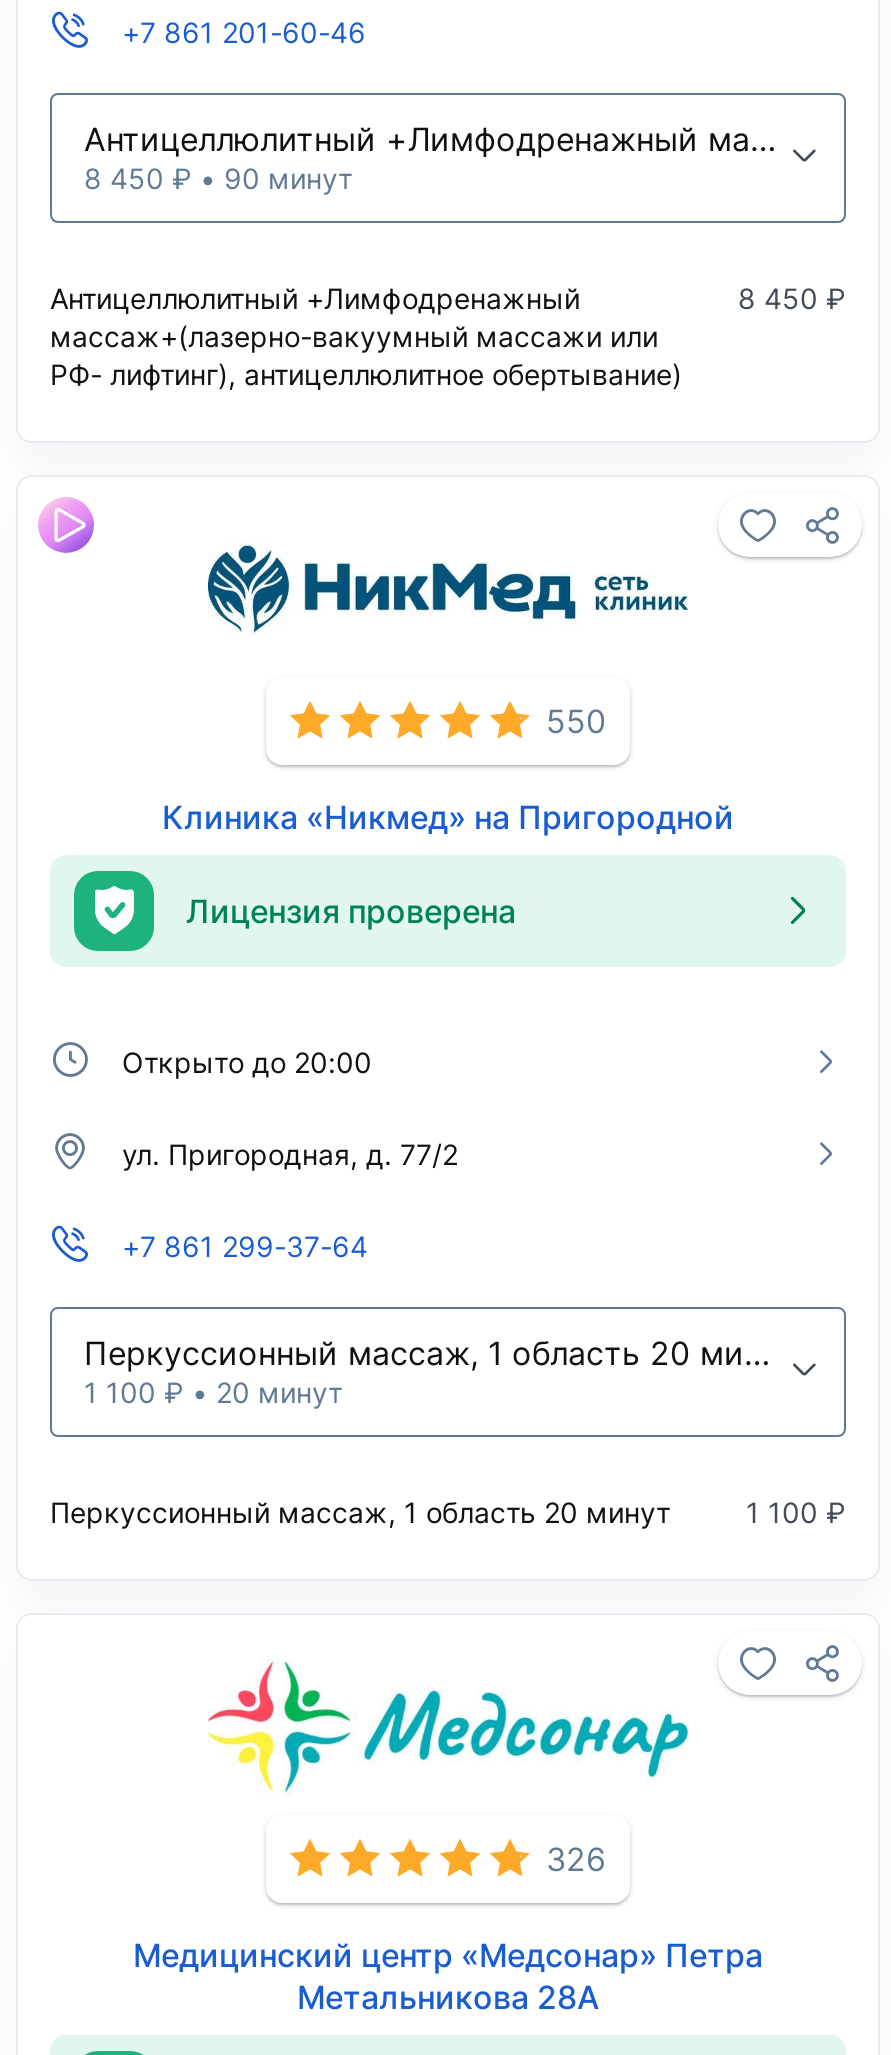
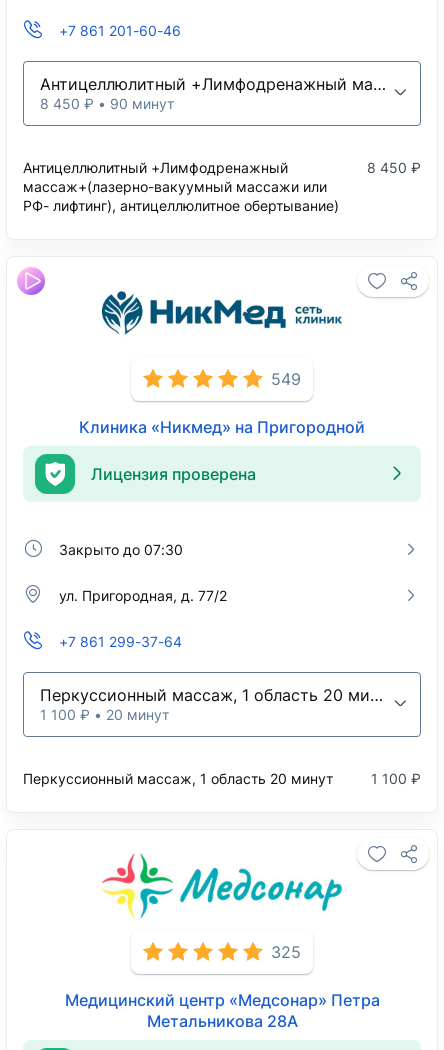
- 550
+ 549

- Открыто до 20:00
+ Закрыто до 07:30

- 326
+ 325
